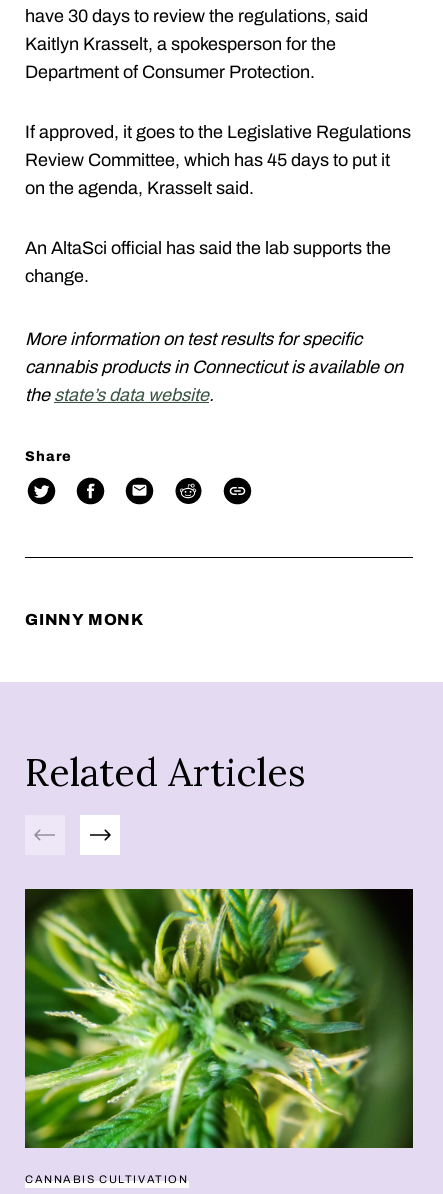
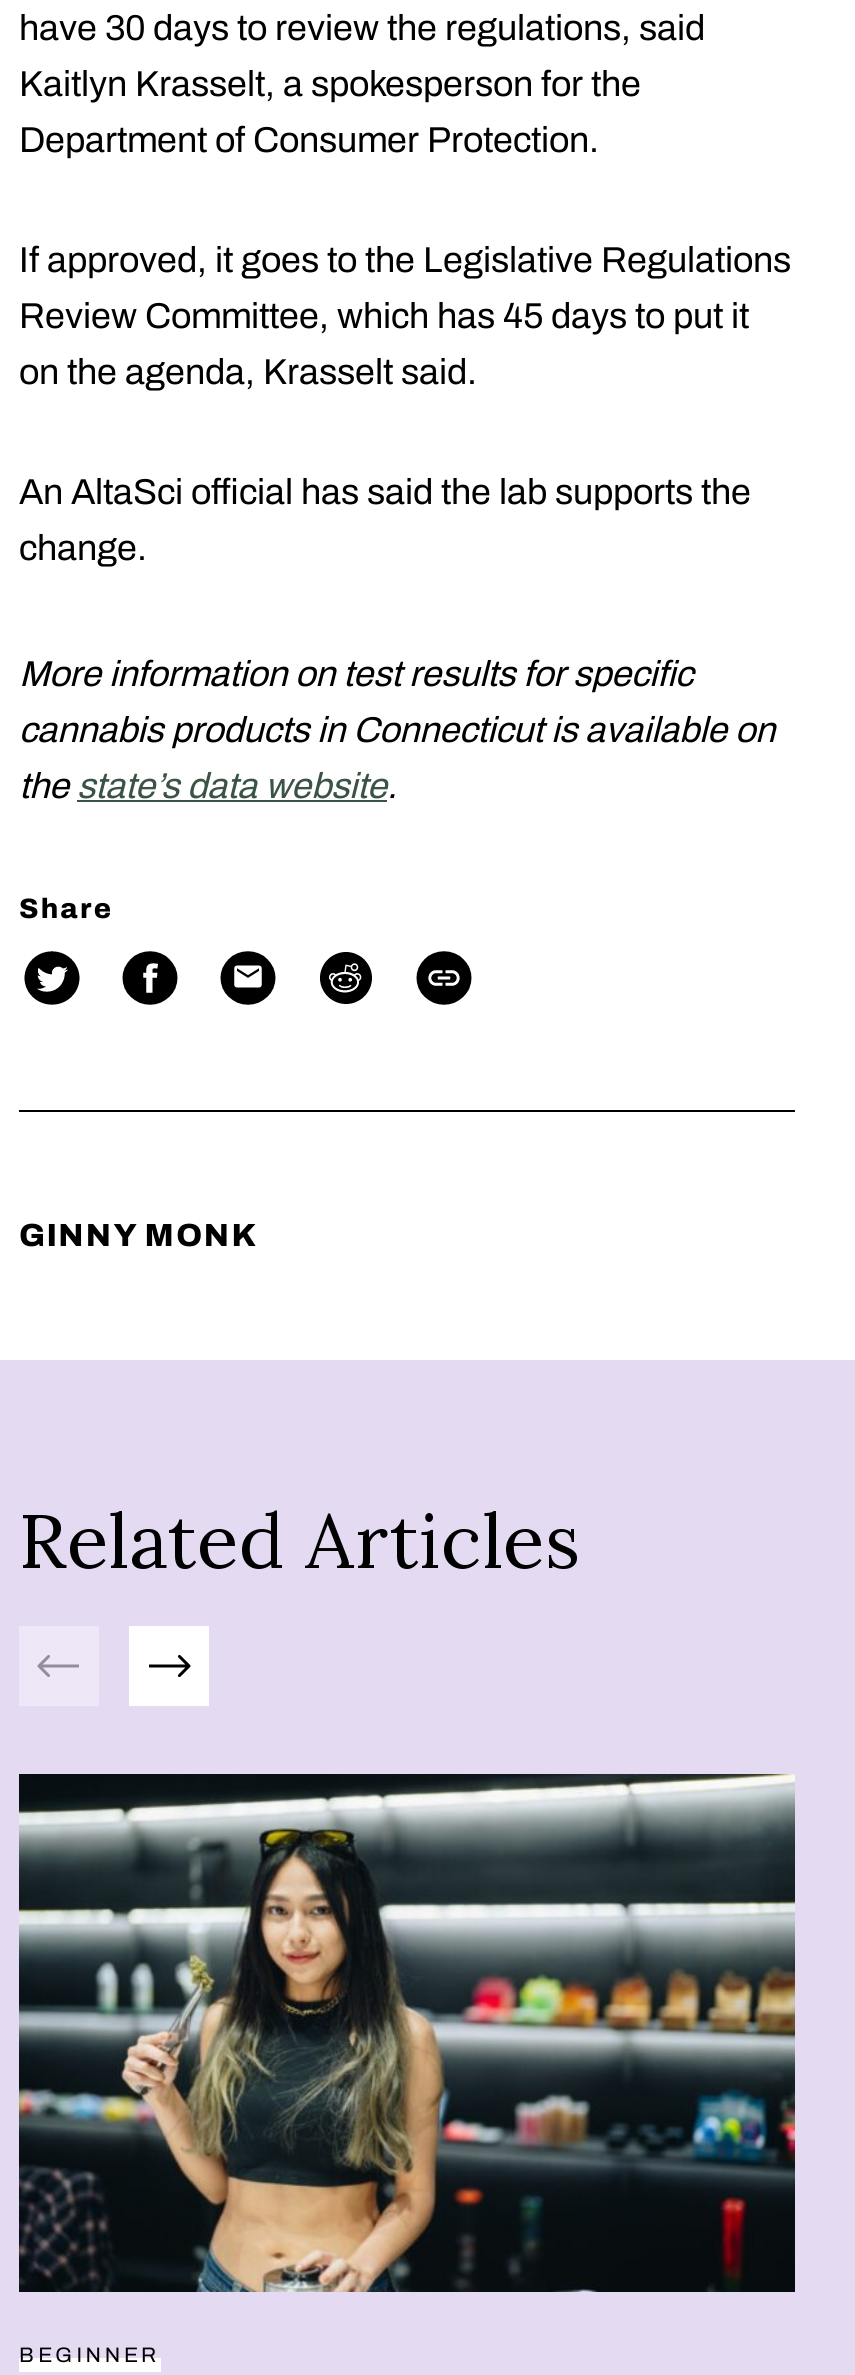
- [image]
- CANNABIS CULTIVATION
+ [image]
+ BEGINNER
